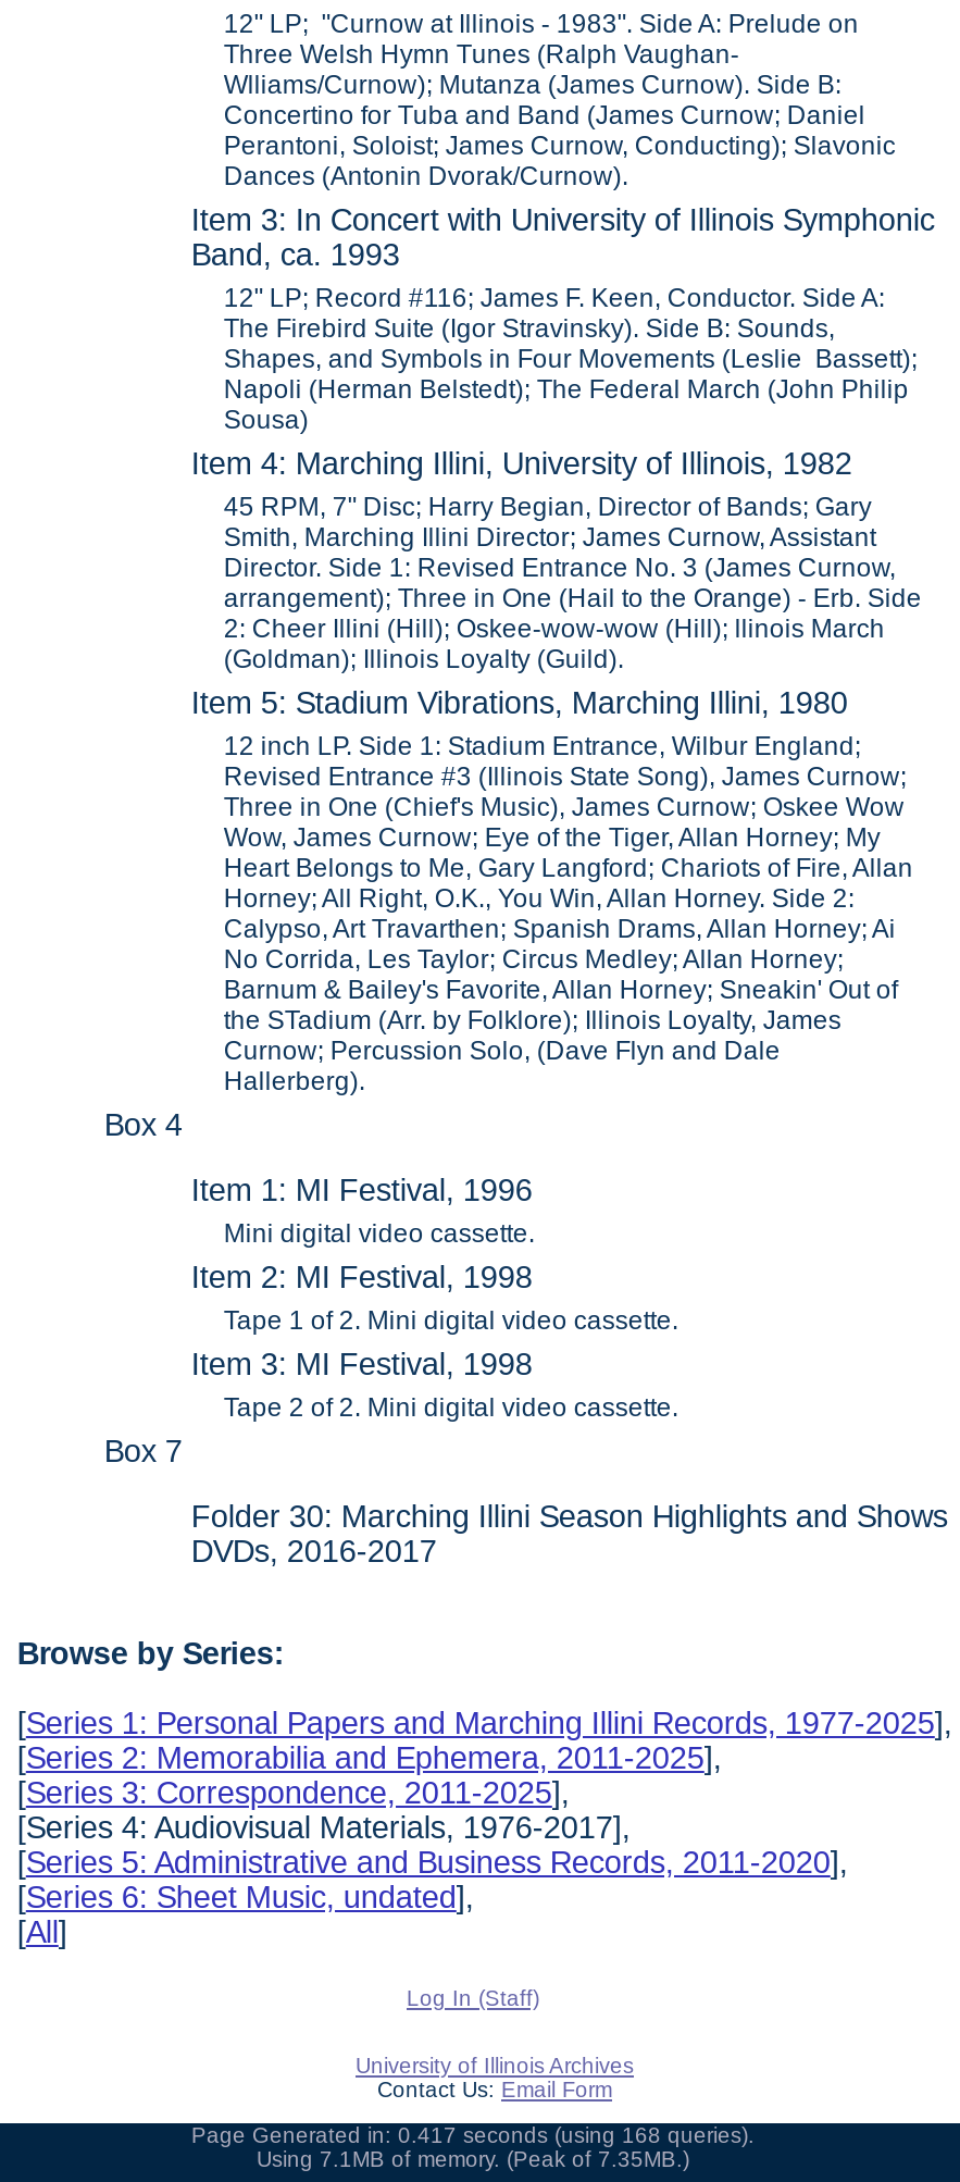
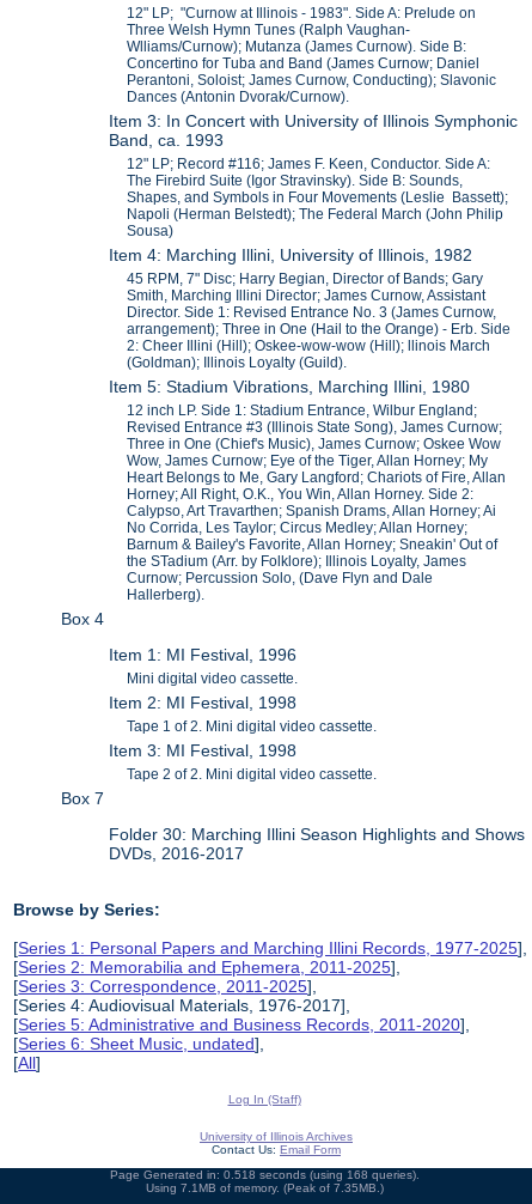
- Page Generated in: 0.417 seconds (using 168 queries).
+ Page Generated in: 0.518 seconds (using 168 queries).
